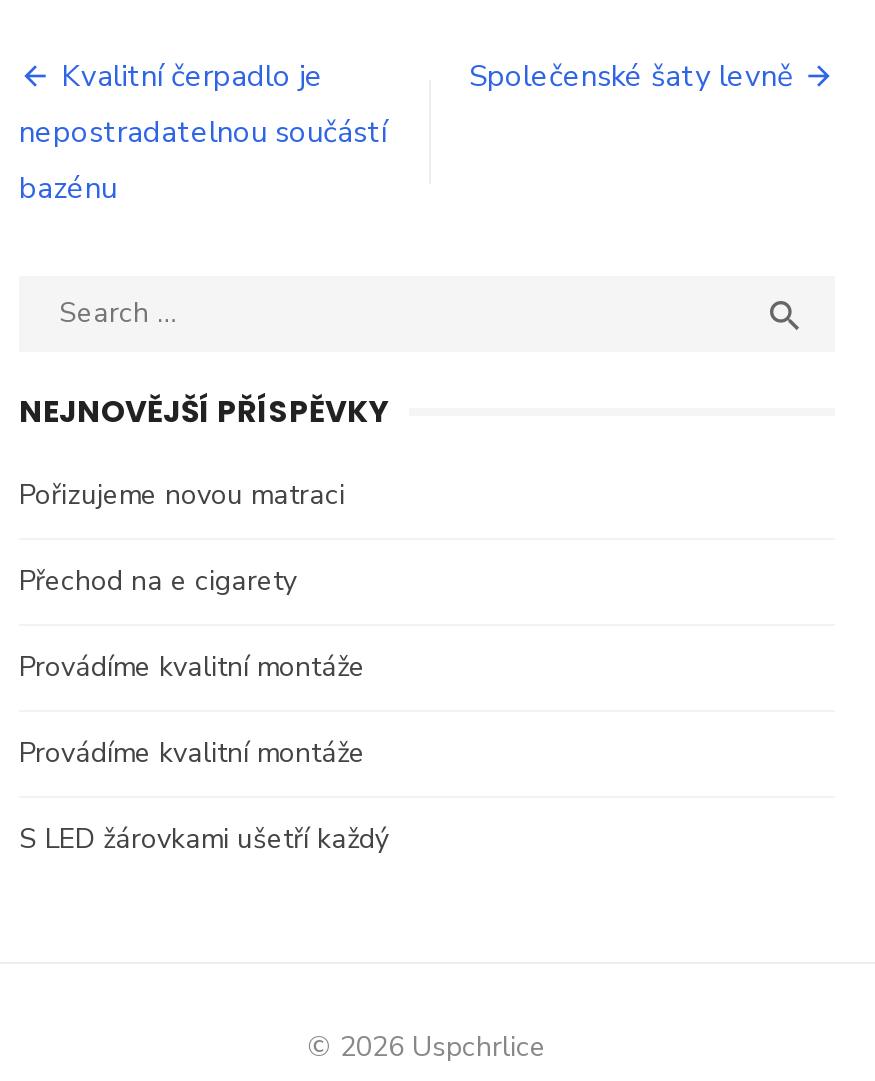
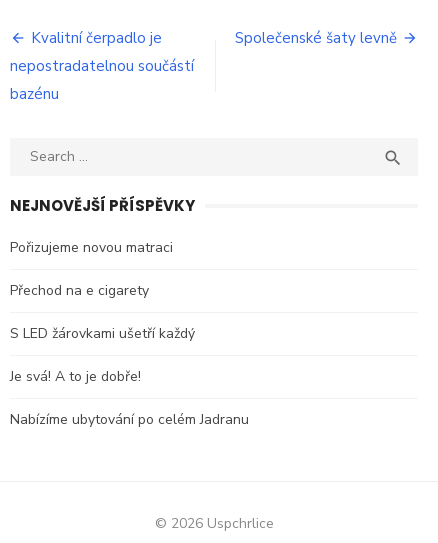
- Provádíme kvalitní montáže
- Provádíme kvalitní montáže

moved up: S LED žárovkami ušetří každý

+ Je svá! A to je dobře!
+ Nabízíme ubytování po celém Jadranu
